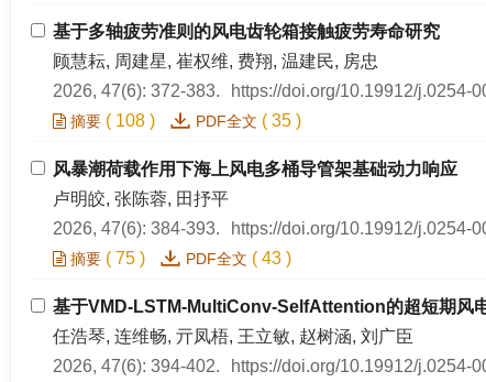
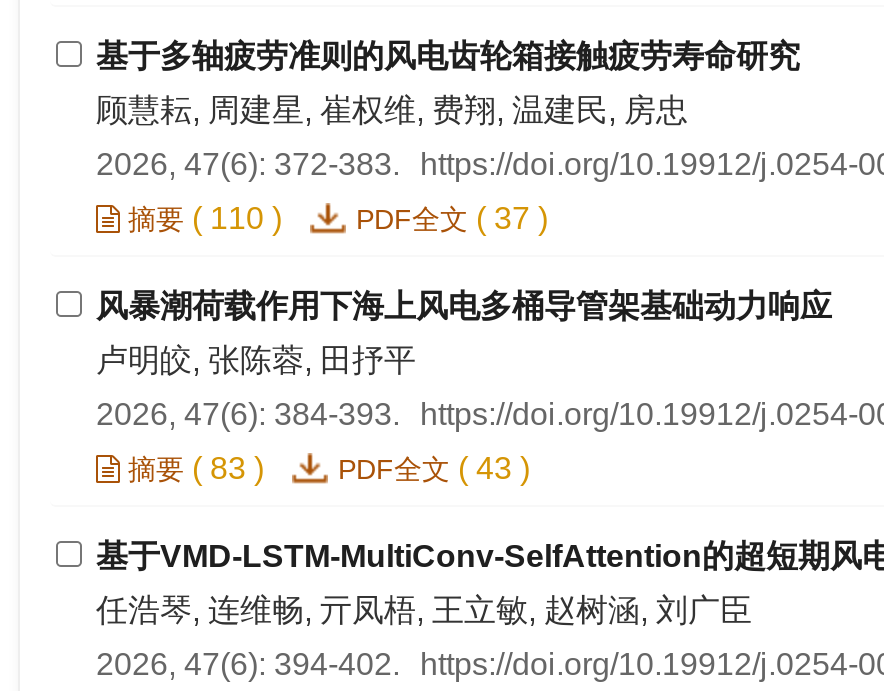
- 摘要(108)
+ 摘要(110)

- PDF全文(35)
+ PDF全文(37)

- 摘要(75) PDF全文(43)
+ 摘要(83) PDF全文(43)
